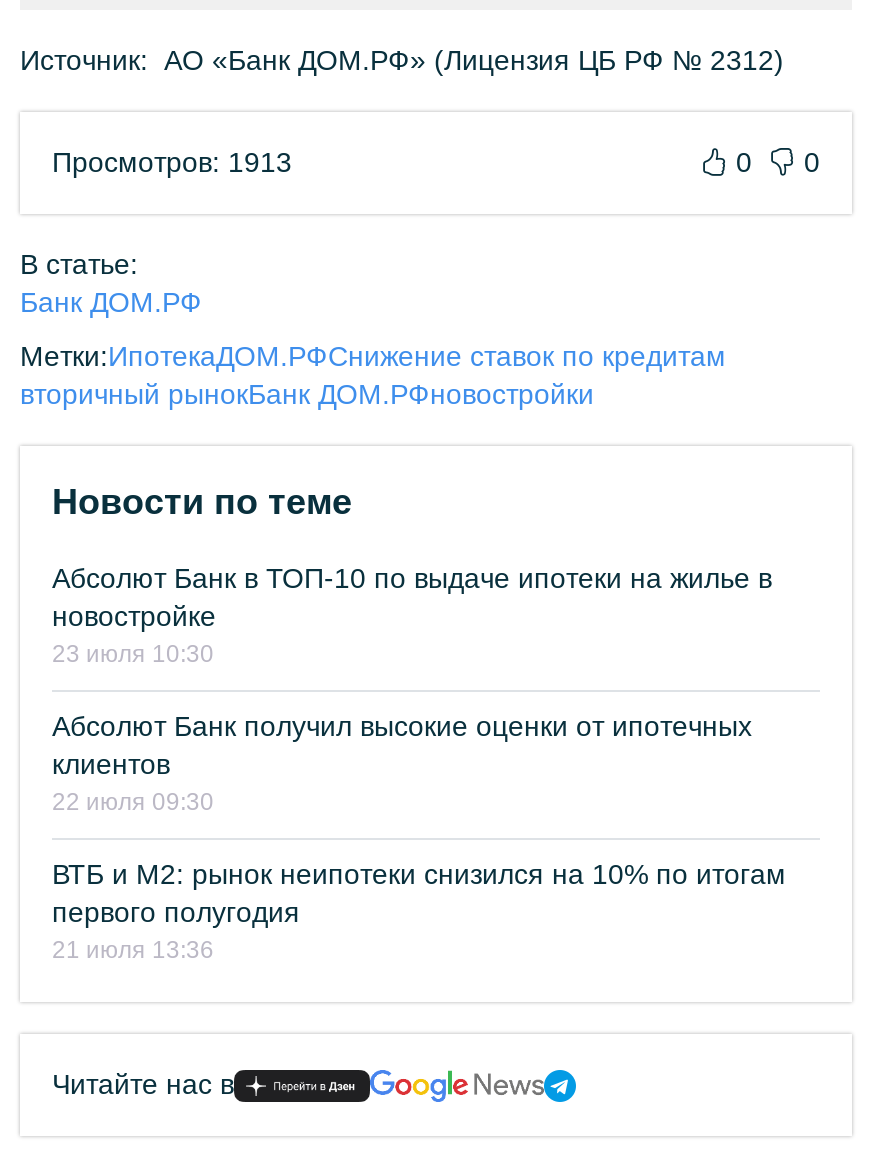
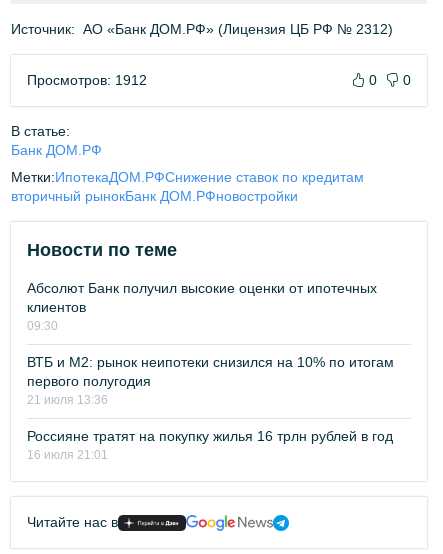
- Просмотров: 1913
+ Просмотров: 1912

- Абсолют Банк в ТОП-10 по выдаче ипотеки на жилье в
- новостройке
- 23 июля 10:30

moved up: Абсолют Банк получил высокие оценки от ипотечных | клиентов

- 22 июля 09:30
+ 09:30

moved up: ВТБ и М2: рынок неипотеки снизился на 10% по итогам | первого полугодия | 21 июля 13:36

+ Россияне тратят на покупку жилья 16 трлн рублей в год
+ 16 июля 21:01
